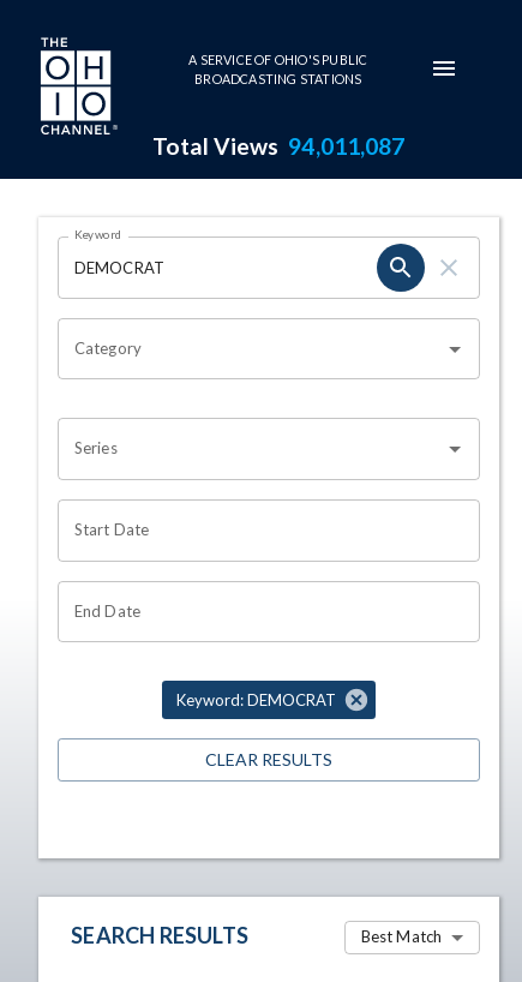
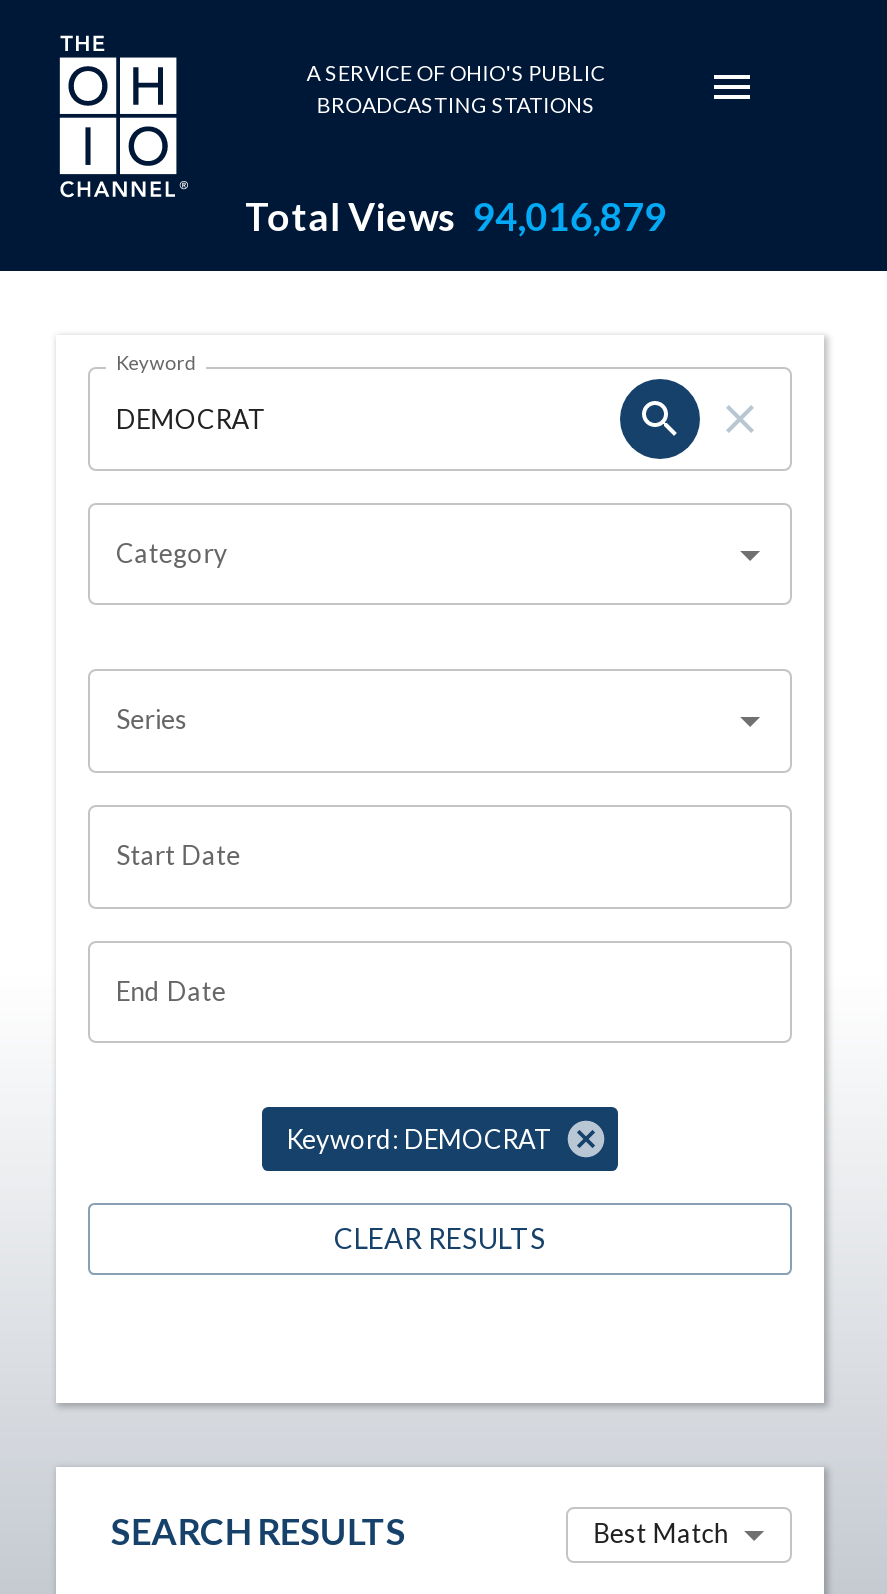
- Total Views 94,011,087
+ Total Views 94,016,879
